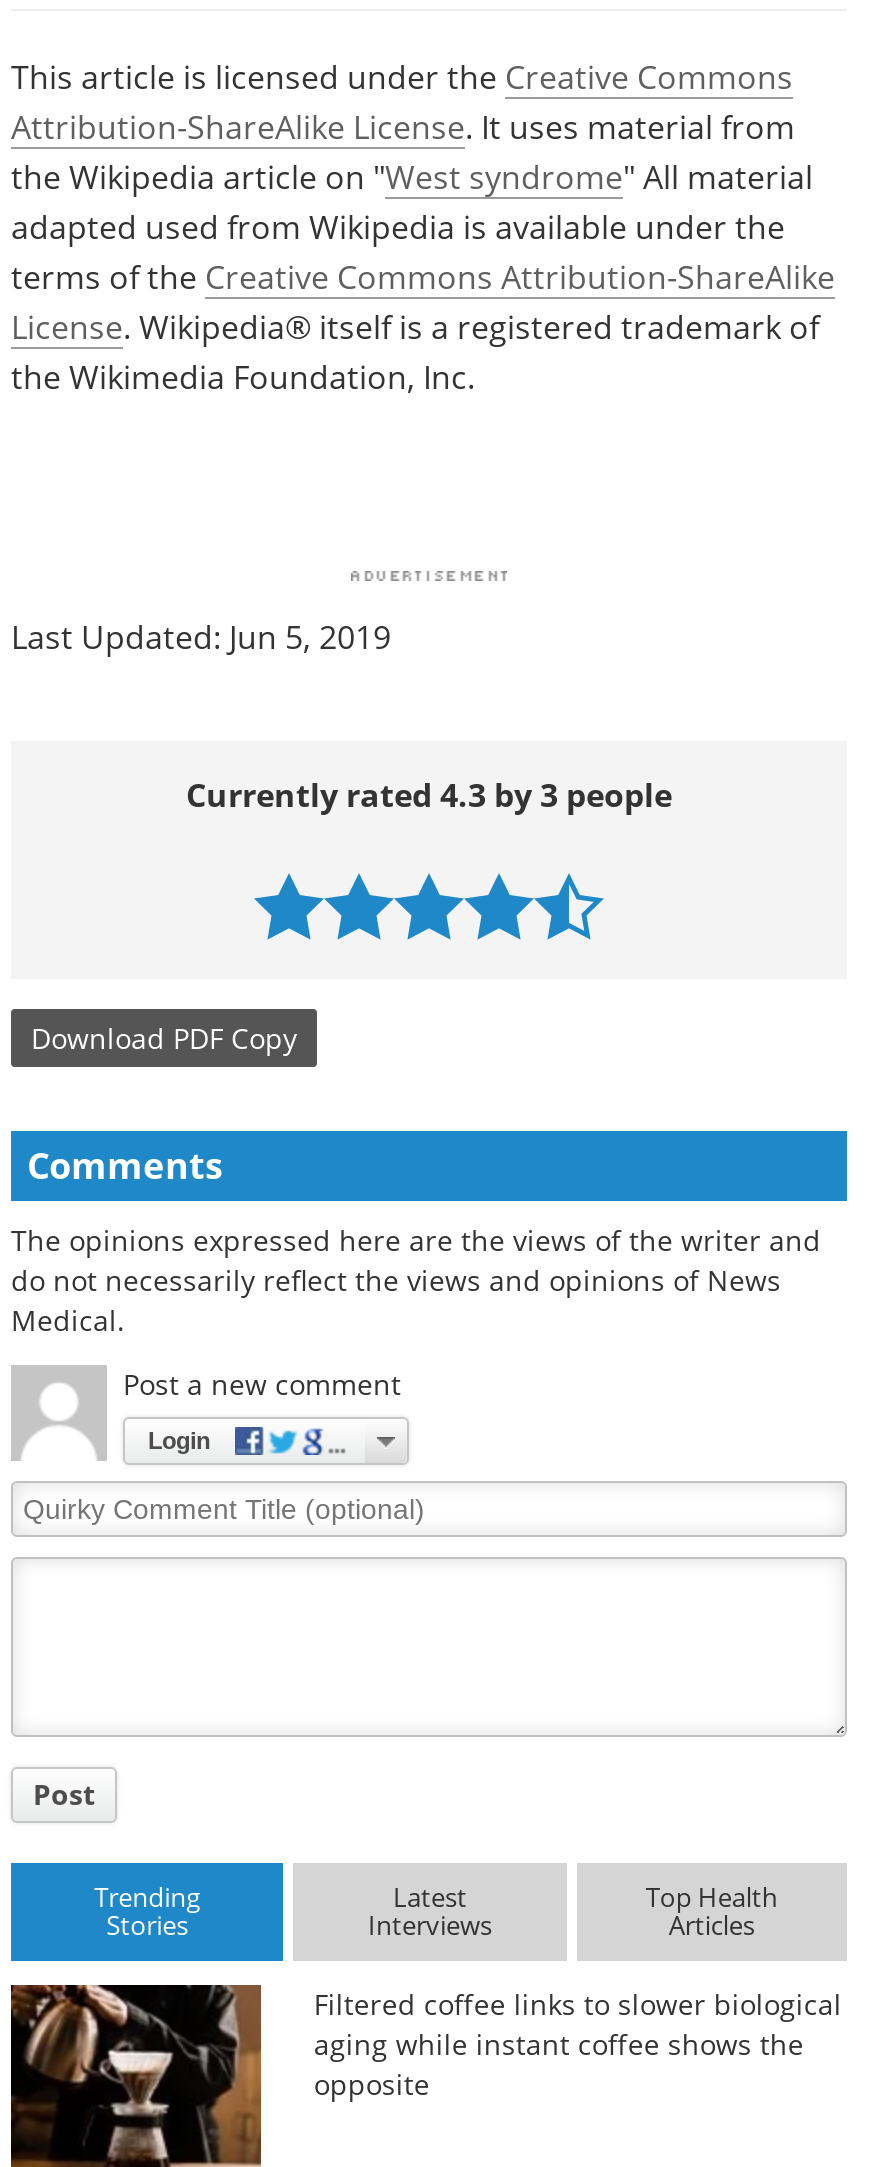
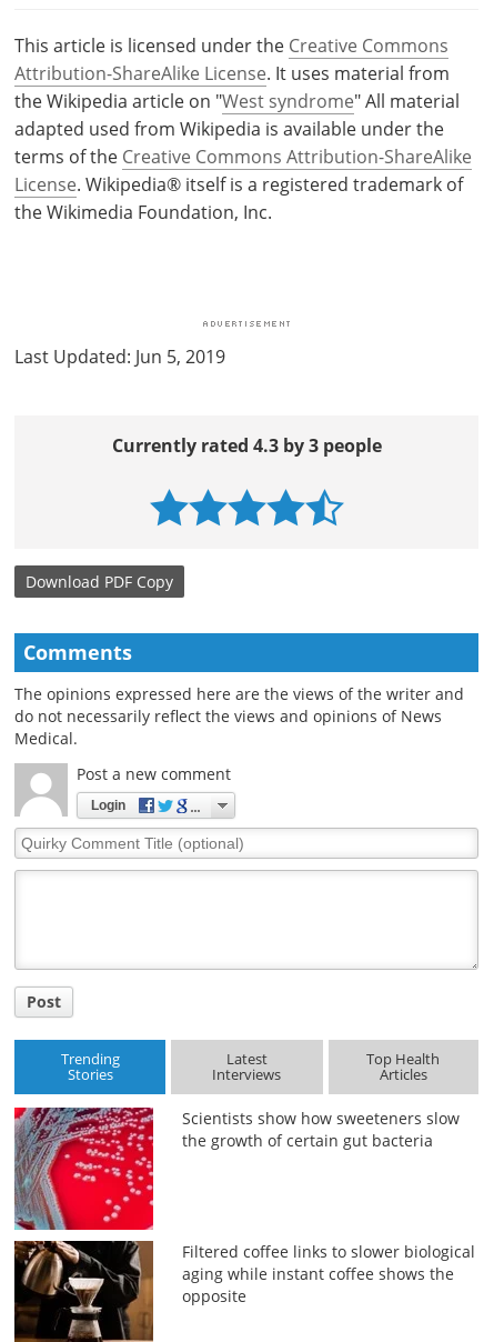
+ [image]
+ Scientists show how sweeteners slow
+ the growth of certain gut bacteria
